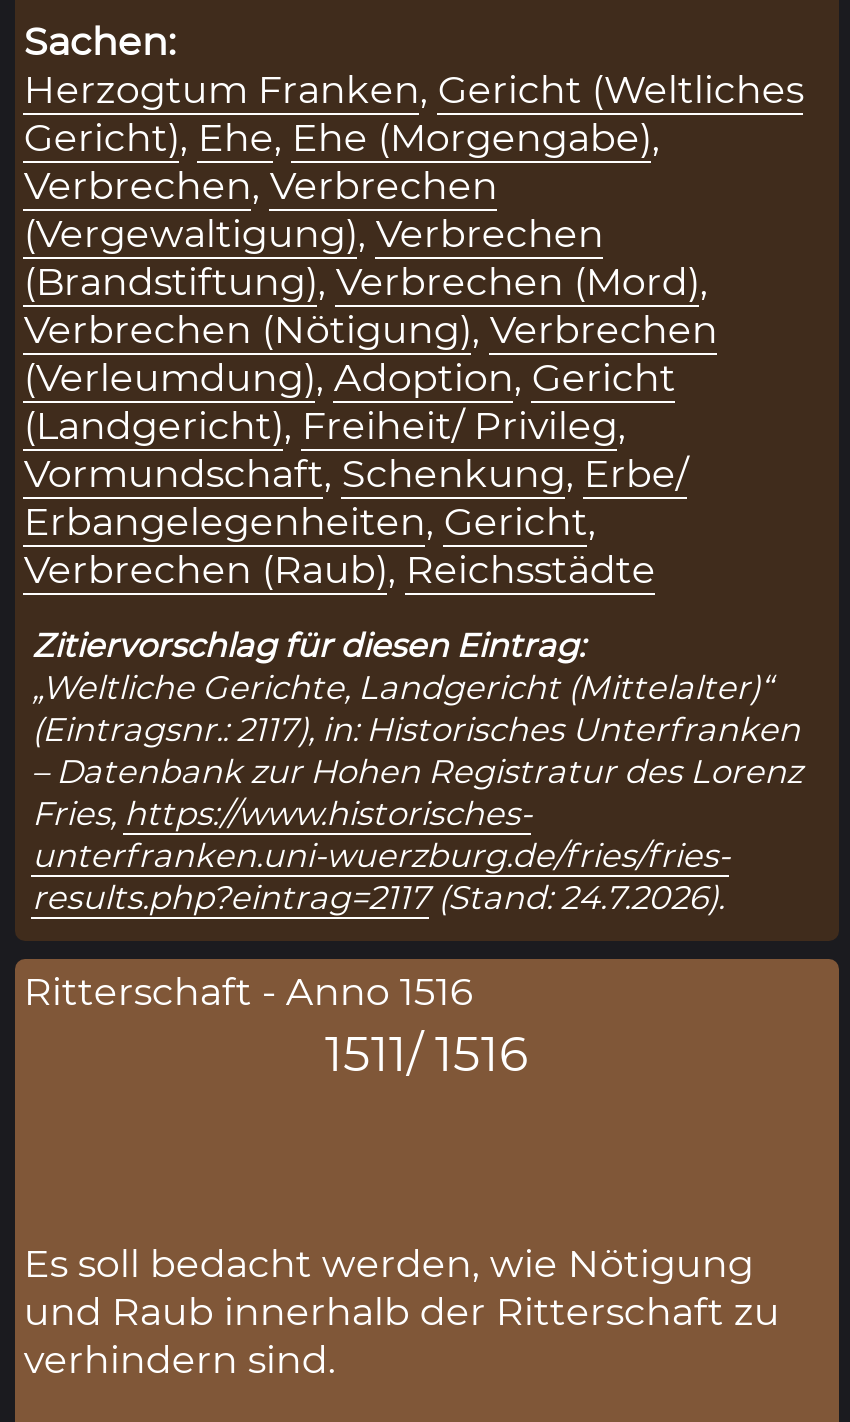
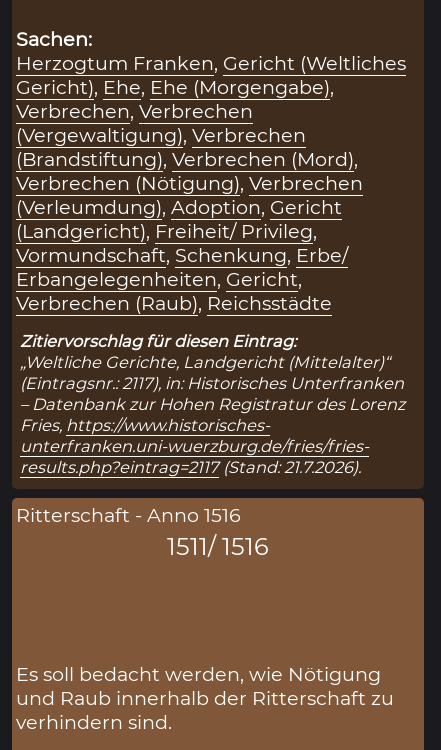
- results.php?eintrag=2117(Stand: 24.7.2026).
+ results.php?eintrag=2117(Stand: 21.7.2026).
